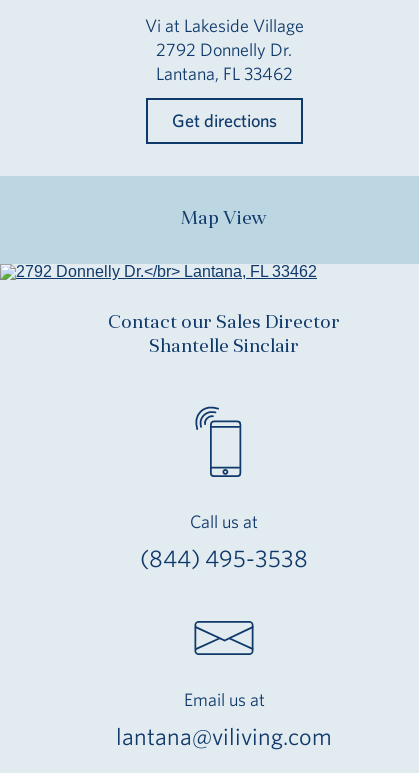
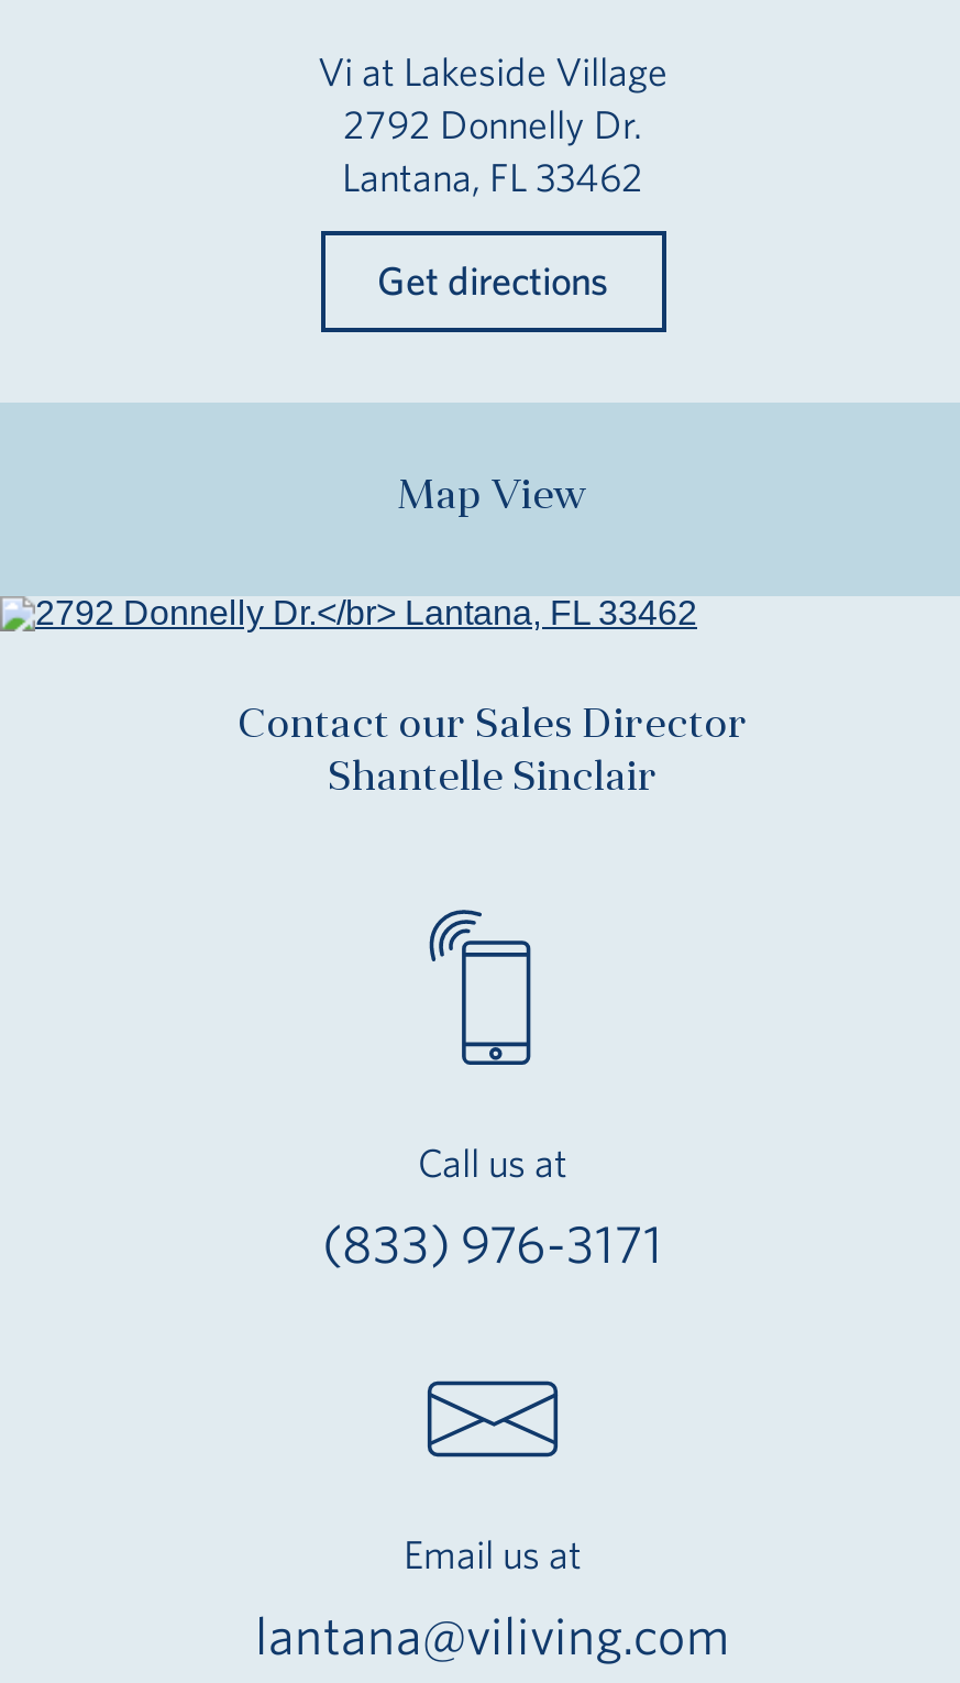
- (844) 495-3538
+ (833) 976-3171
